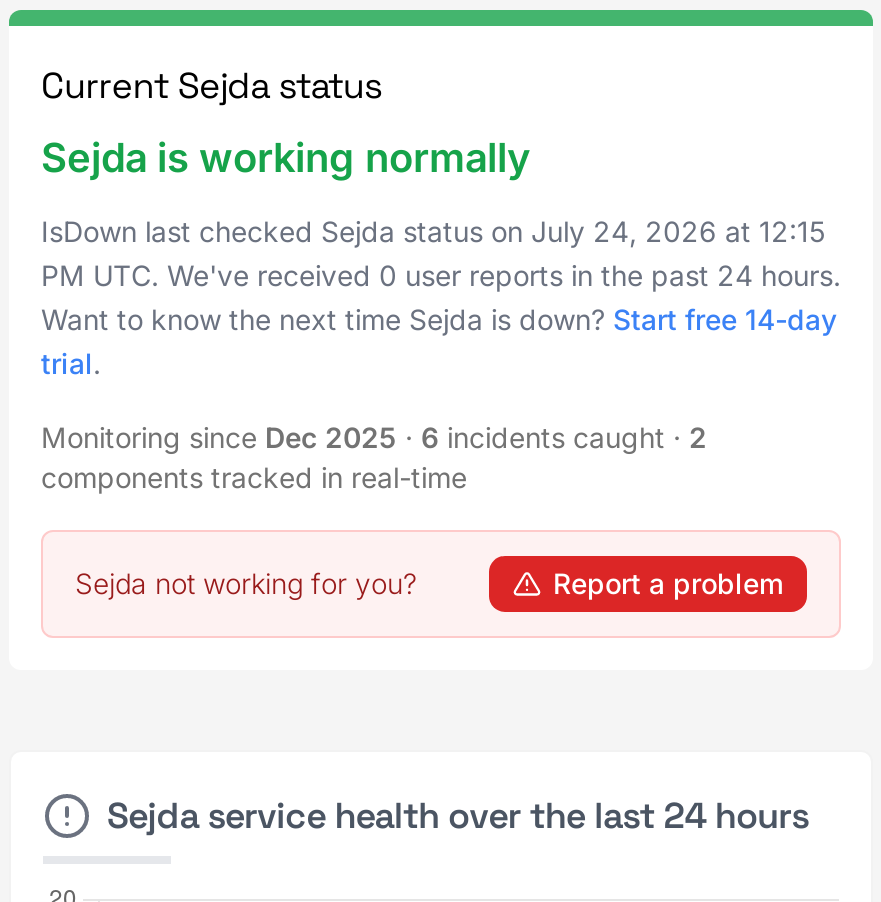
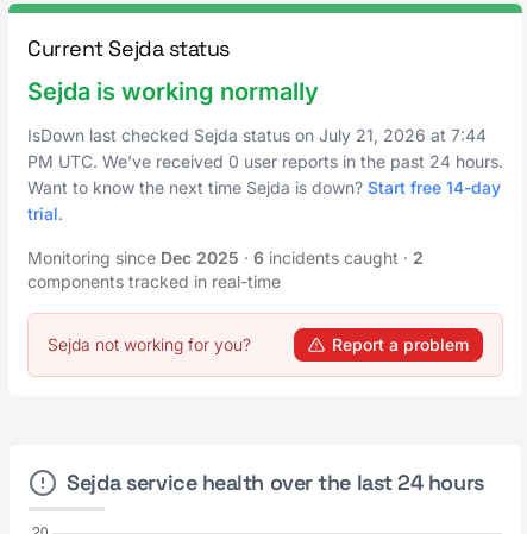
- IsDown last checked Sejda status on July 24, 2026 at 12:15
+ IsDown last checked Sejda status on July 21, 2026 at 7:44
